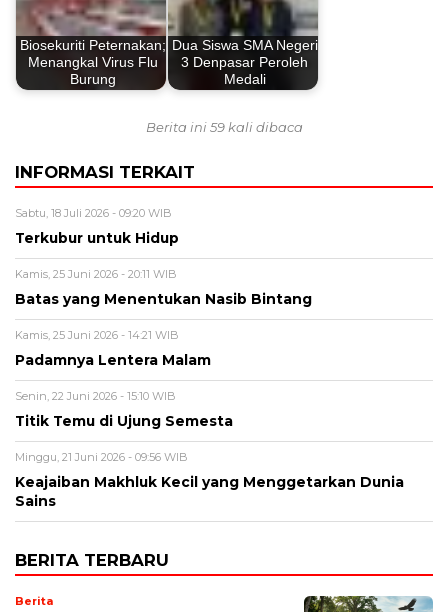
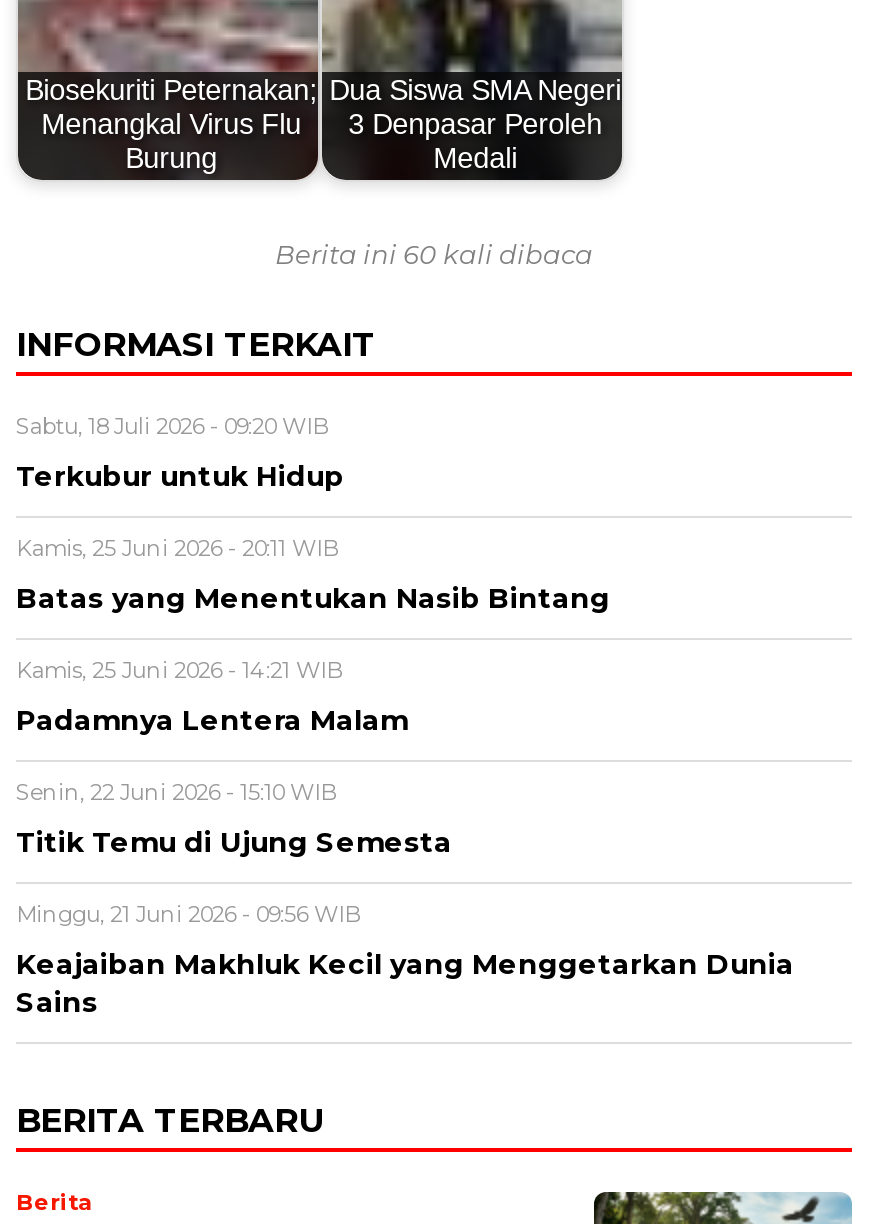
- Berita ini 59 kali dibaca
+ Berita ini 60 kali dibaca
